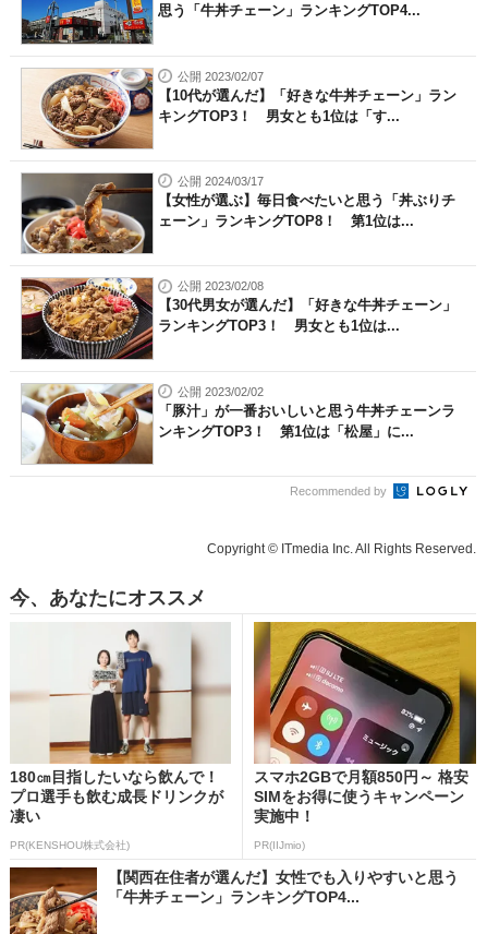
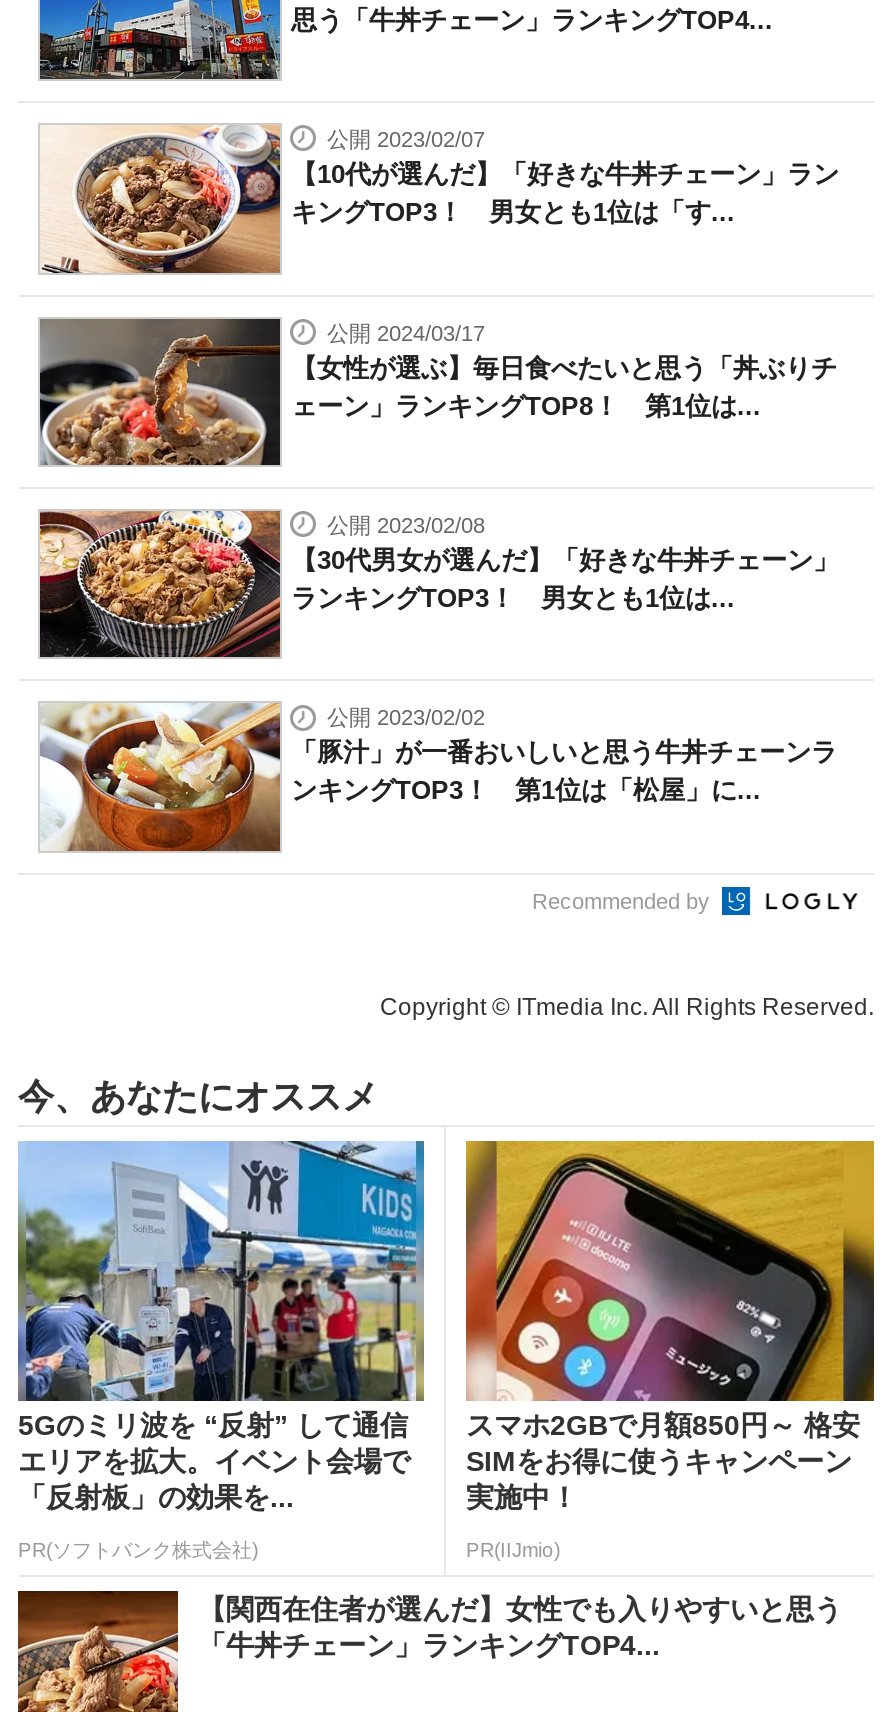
- [image]
- 180㎝目指したいなら飲んで！
- プロ選手も飲む成長ドリンクが
- 凄い
+ [image]
+ 5Gのミリ波を “反射” して通信
+ エリアを拡大。イベント会場で
+ 「反射板」の効果を...

- PR(KENSHOU株式会社)
+ PR(ソフトバンク株式会社)
